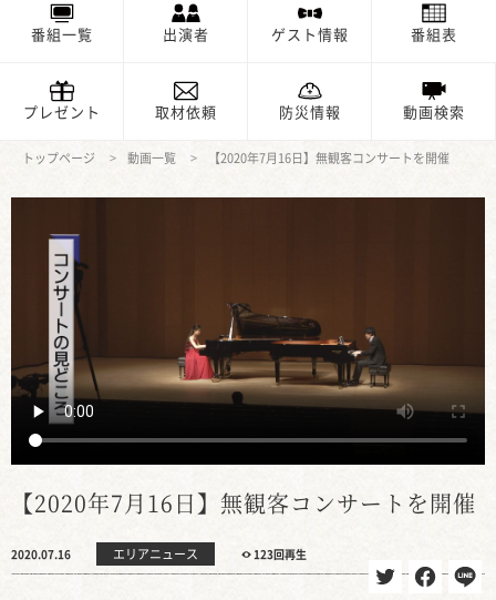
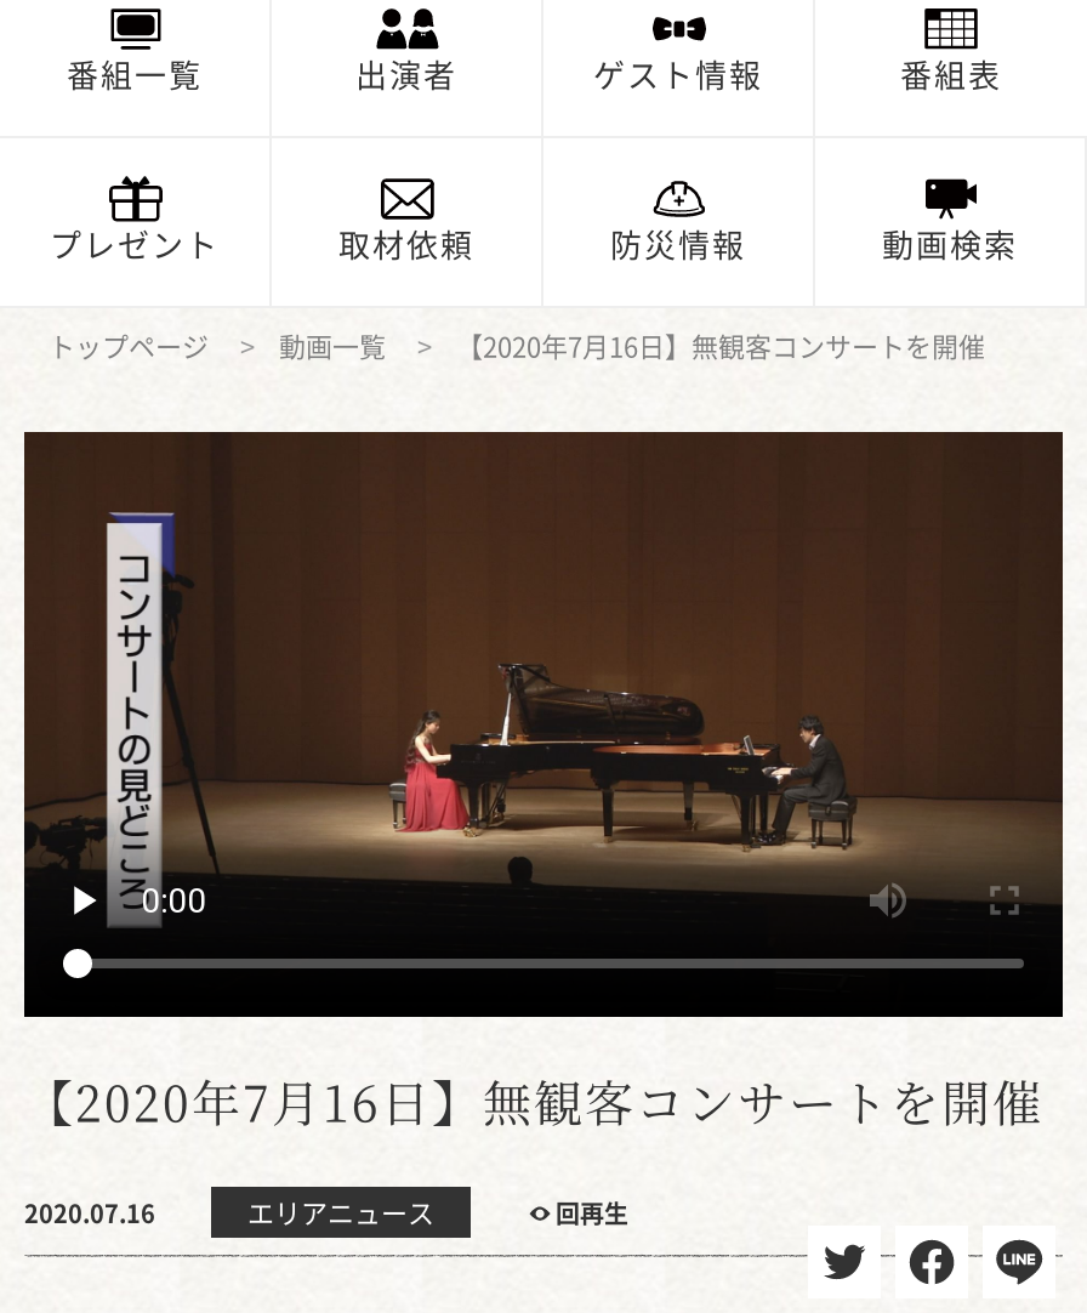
- 123回再生
+ 回再生
